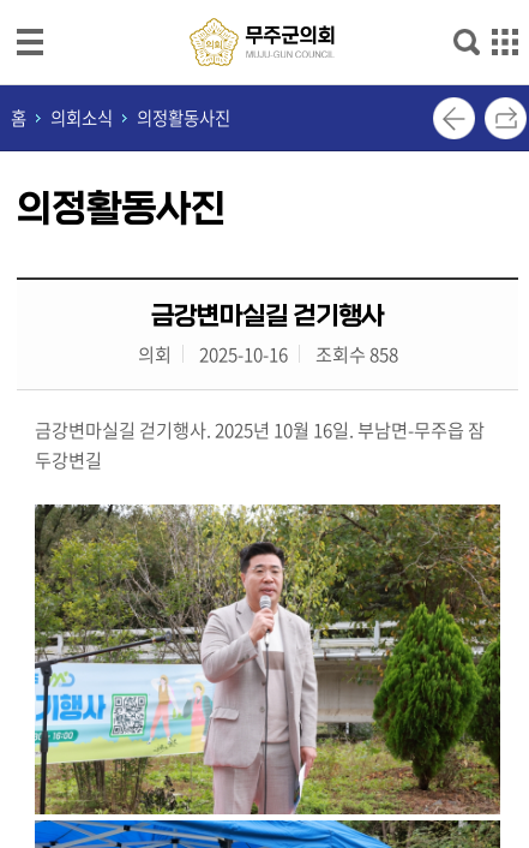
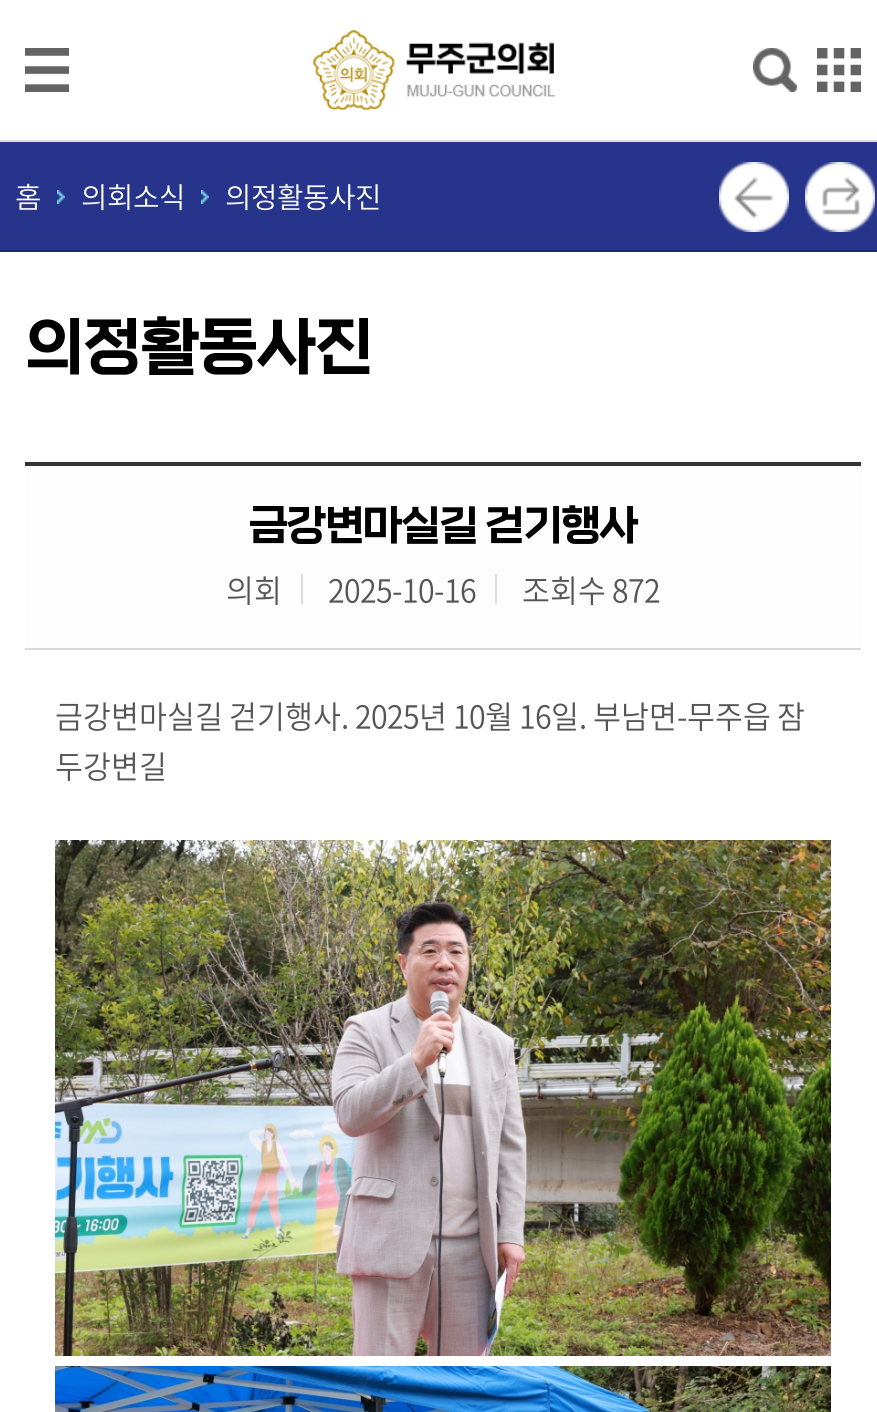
- 의회 2025-10-16 조회수 858
+ 의회 2025-10-16 조회수 872
